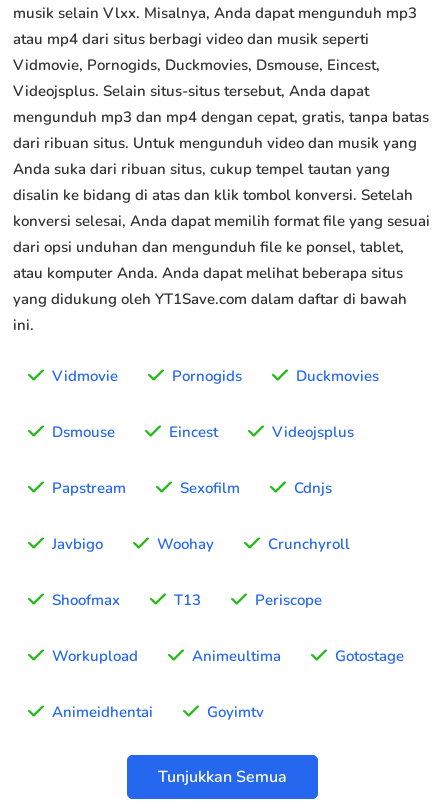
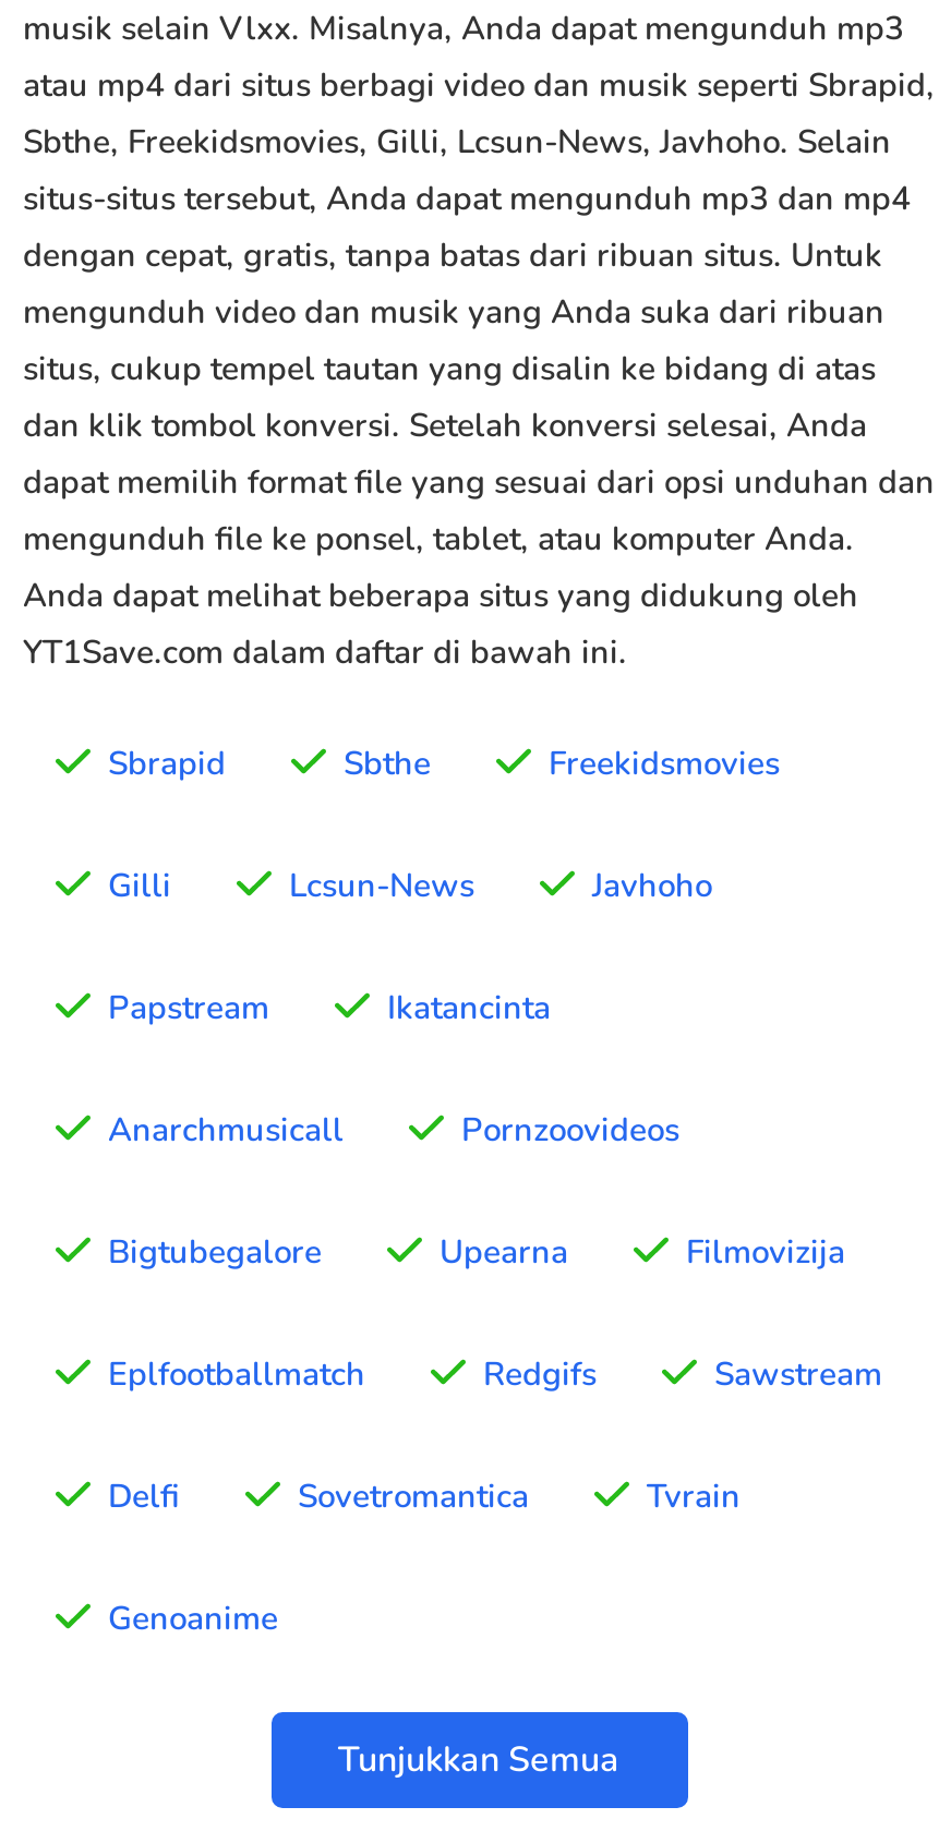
- atau mp4 dari situs berbagi video dan musik seperti
- Vidmovie, Pornogids, Duckmovies, Dsmouse, Eincest,
- Videojsplus. Selain situs-situs tersebut, Anda dapat
- mengunduh mp3 dan mp4 dengan cepat, gratis, tanpa batas
- dari ribuan situs. Untuk mengunduh video dan musik yang
- Anda suka dari ribuan situs, cukup tempel tautan yang
- disalin ke bidang di atas dan klik tombol konversi. Setelah
- konversi selesai, Anda dapat memilih format file yang sesuai
- dari opsi unduhan dan mengunduh file ke ponsel, tablet,
- atau komputer Anda. Anda dapat melihat beberapa situs
- yang didukung oleh YT1Save.com dalam daftar di bawah
- ini.
+ atau mp4 dari situs berbagi video dan musik seperti Sbrapid,
+ Sbthe, Freekidsmovies, Gilli, Lcsun-News, Javhoho. Selain
+ situs-situs tersebut, Anda dapat mengunduh mp3 dan mp4
+ dengan cepat, gratis, tanpa batas dari ribuan situs. Untuk
+ mengunduh video dan musik yang Anda suka dari ribuan
+ situs, cukup tempel tautan yang disalin ke bidang di atas
+ dan klik tombol konversi. Setelah konversi selesai, Anda
+ dapat memilih format file yang sesuai dari opsi unduhan dan
+ mengunduh file ke ponsel, tablet, atau komputer Anda.
+ Anda dapat melihat beberapa situs yang didukung oleh
+ YT1Save.com dalam daftar di bawah ini.

- Vidmovie
- Pornogids
- Duckmovies
+ Sbrapid
+ Sbthe
+ Freekidsmovies

- Dsmouse
- Eincest
- Videojsplus
+ Gilli
+ Lcsun-News
+ Javhoho

- Sexofilm
- Cdnjs
- Javbigo
- Woohay
- Crunchyroll
- Shoofmax
- T13
- Periscope
- Workupload
- Animeultima
- Gotostage
- Animeidhentai
- Goyimtv
+ Ikatancinta
+ Anarchmusicall
+ Pornzoovideos
+ Bigtubegalore
+ Upearna
+ Filmovizija
+ Eplfootballmatch
+ Redgifs
+ Sawstream
+ Delfi
+ Sovetromantica
+ Tvrain
+ Genoanime

moved up: Papstream
